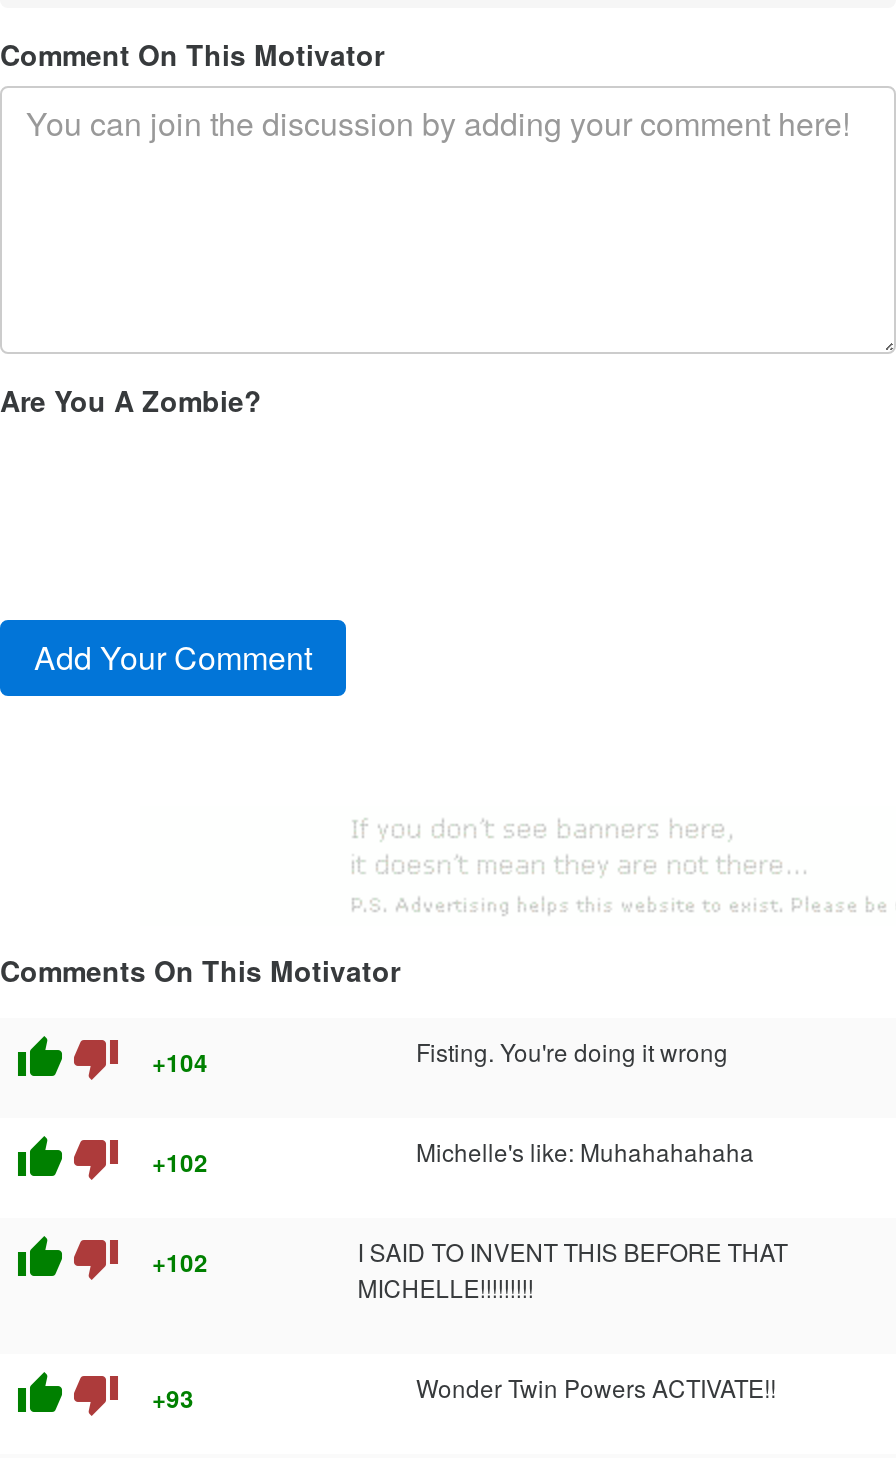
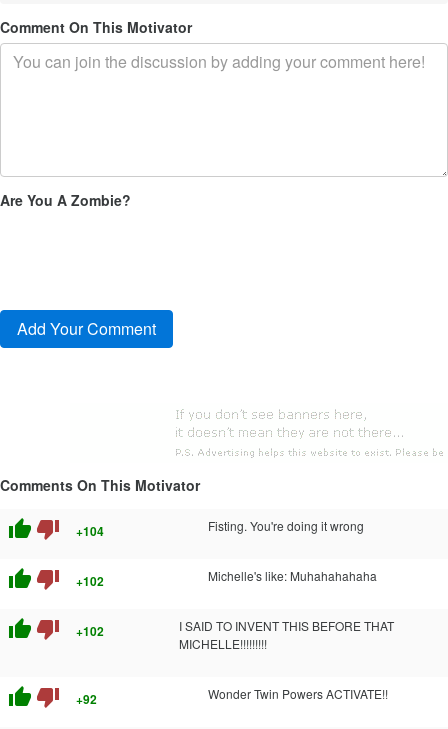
- +93
+ +92
